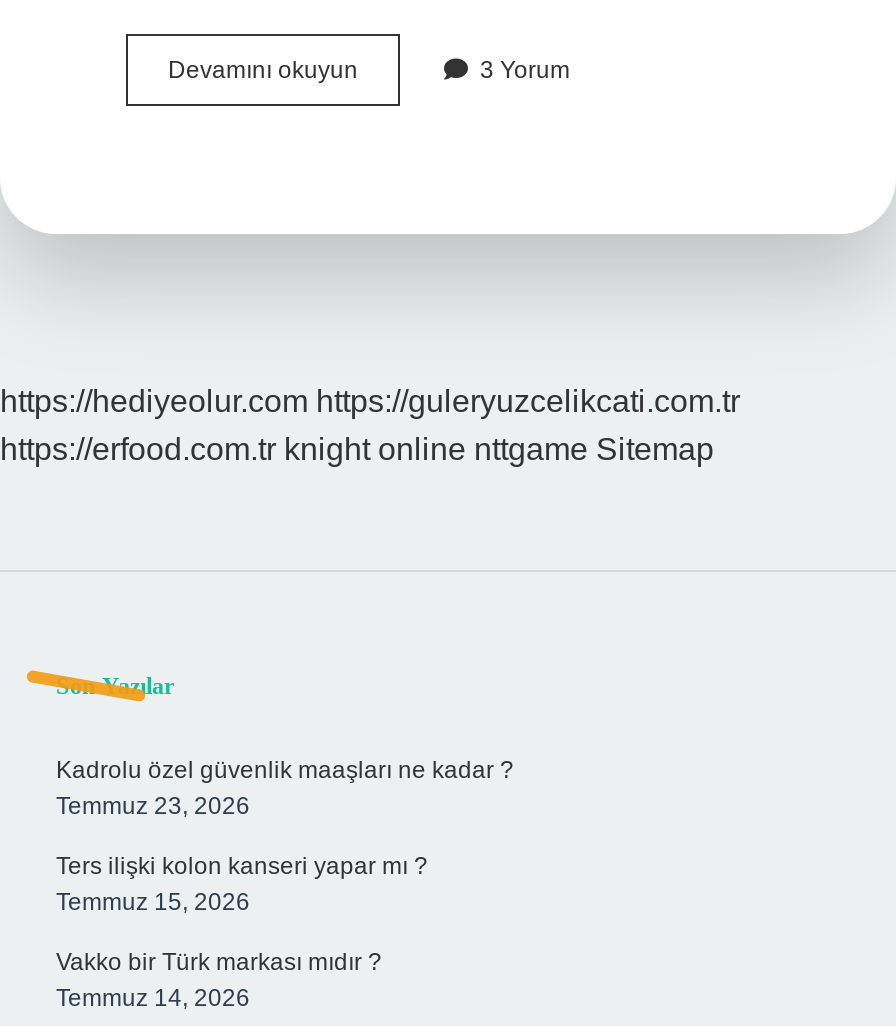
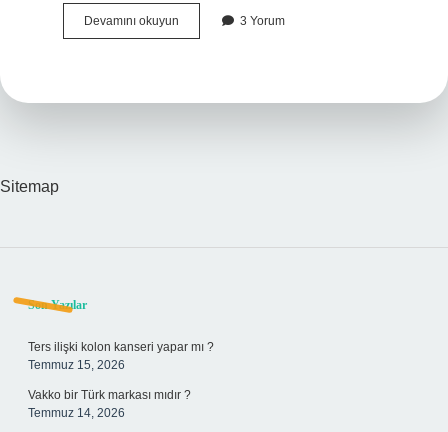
- https://hediyeolur.com https://guleryuzcelikcati.com.tr
- https://erfood.com.tr knight online nttgame Sitemap
+ Sitemap

- Kadrolu özel güvenlik maaşları ne kadar ?
- Temmuz 23, 2026
